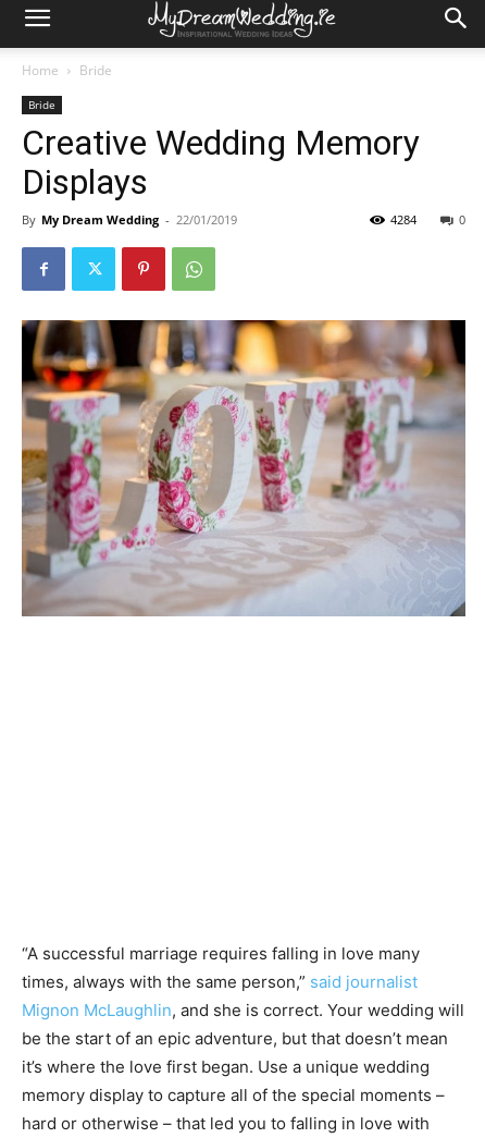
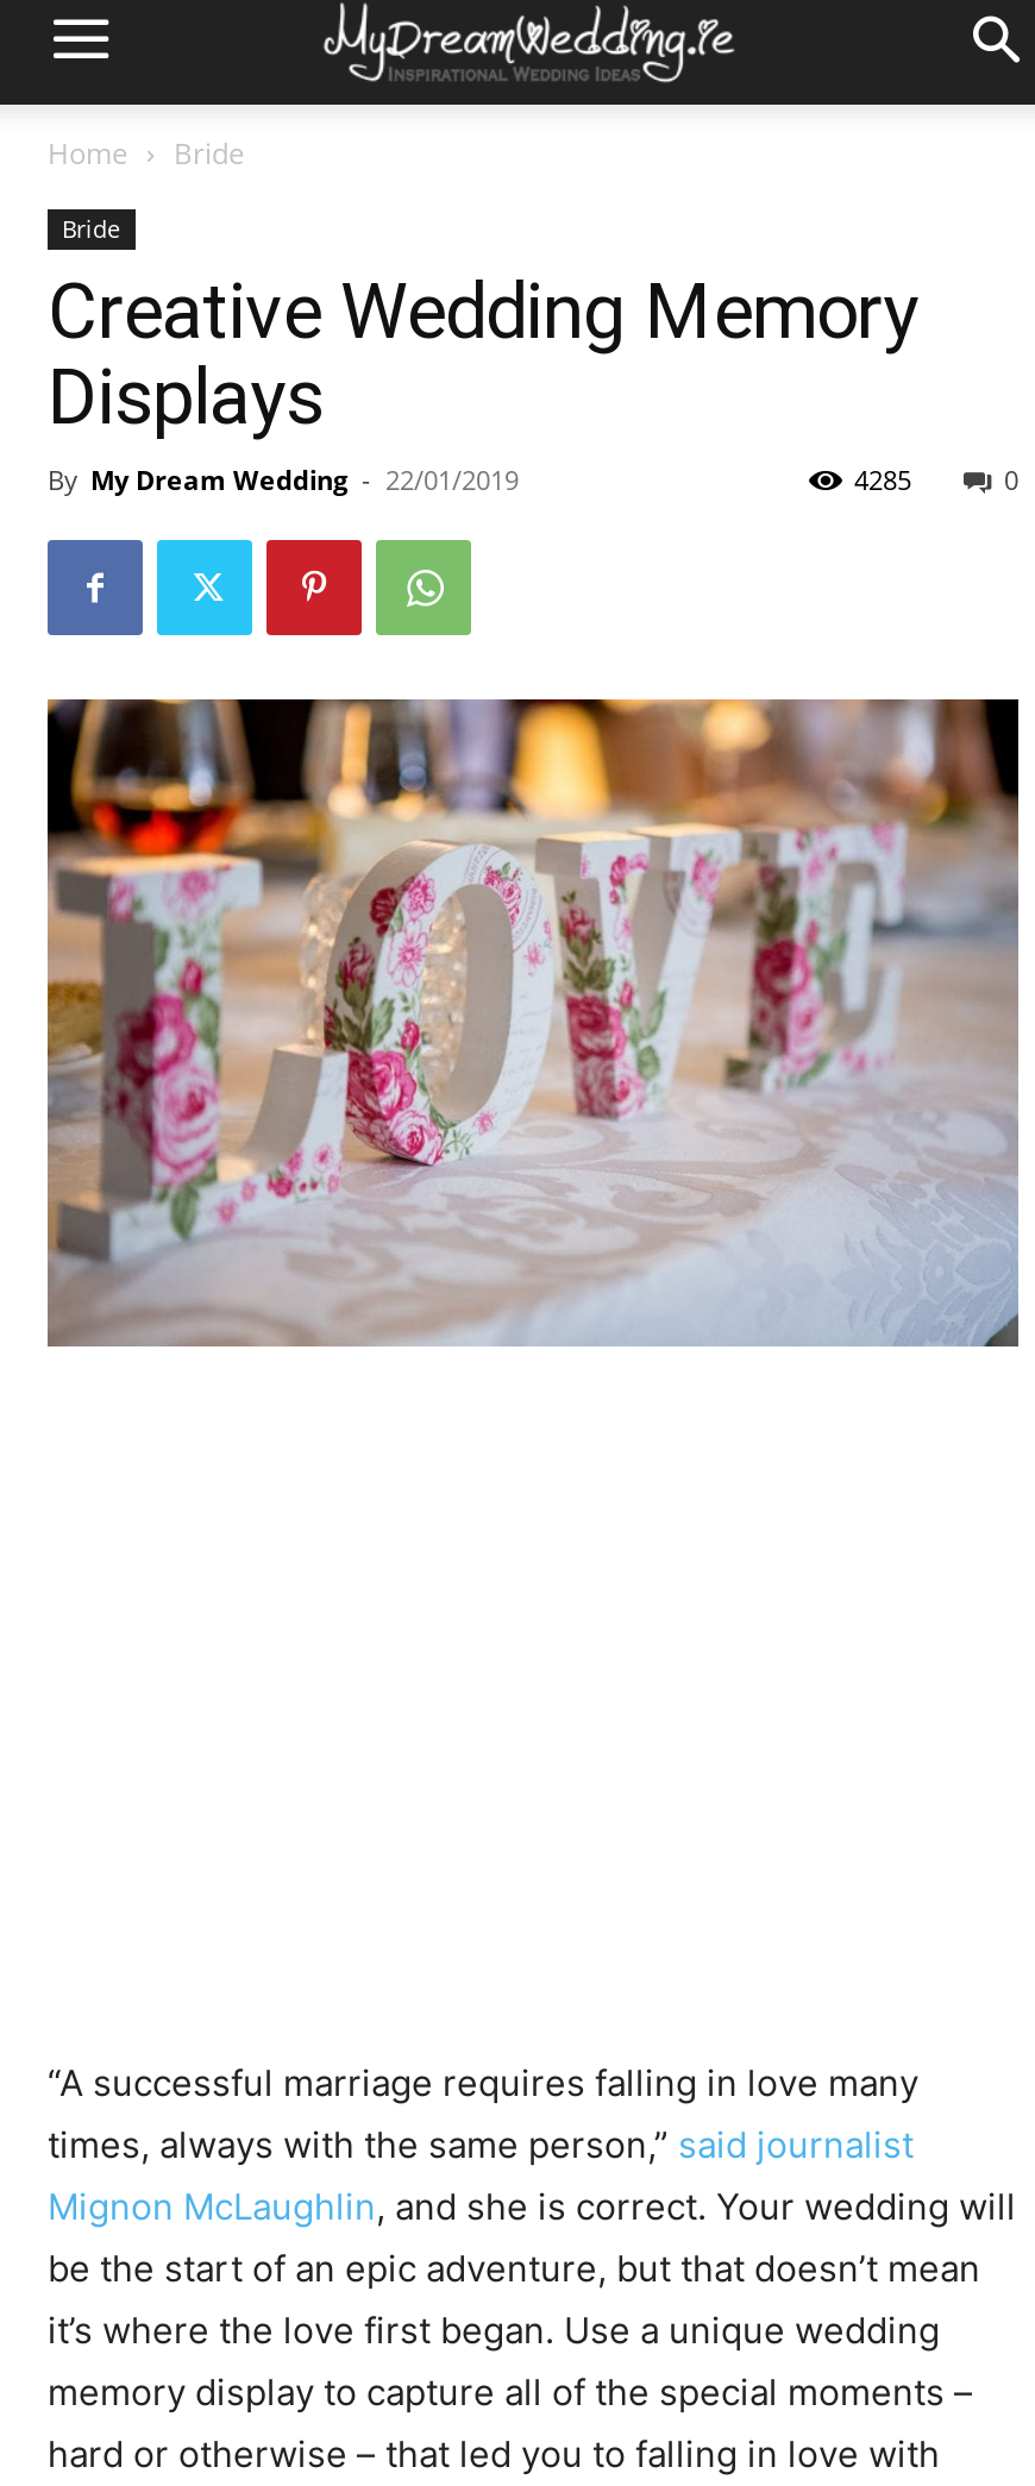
- 4284
+ 4285
